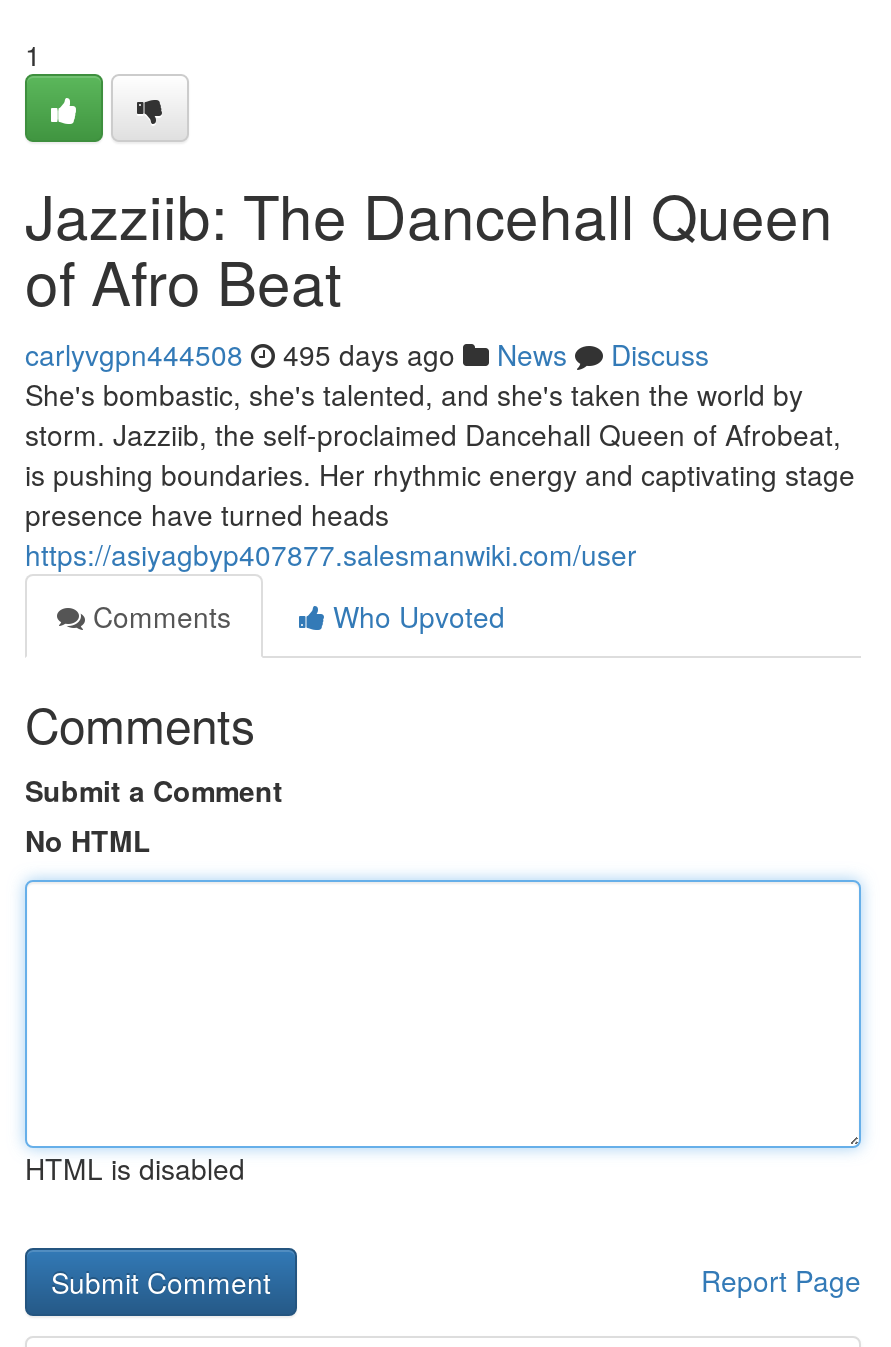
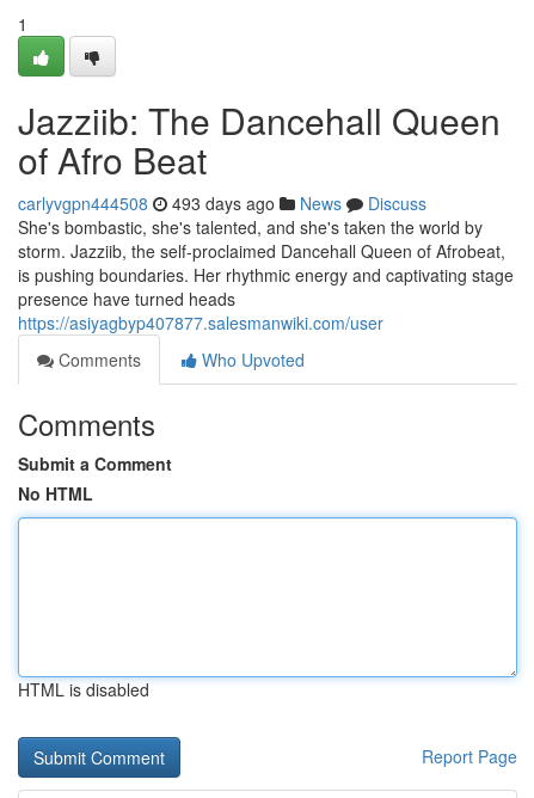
- carlyvgpn444508 495 days ago News Discuss
+ carlyvgpn444508 493 days ago News Discuss
